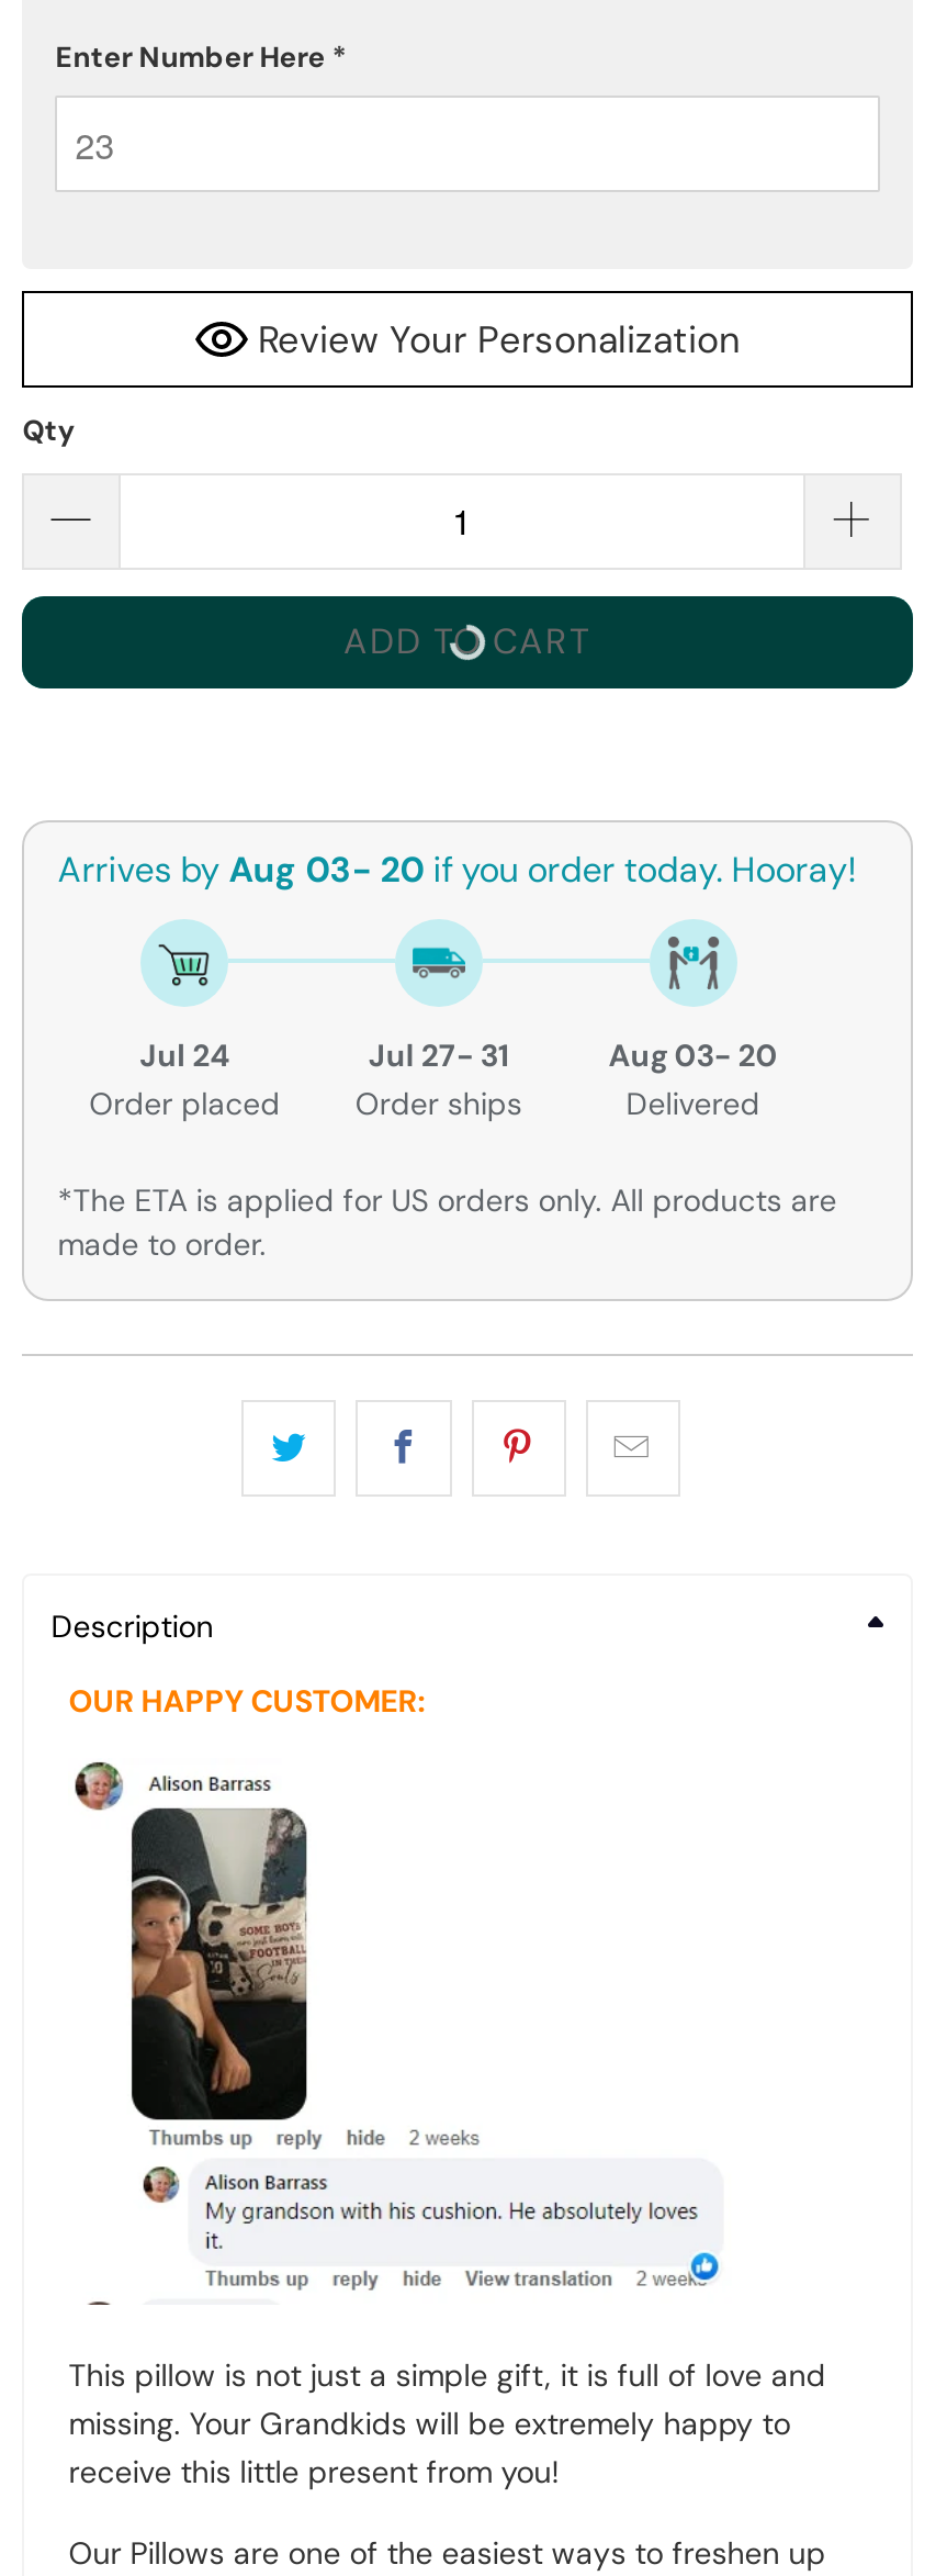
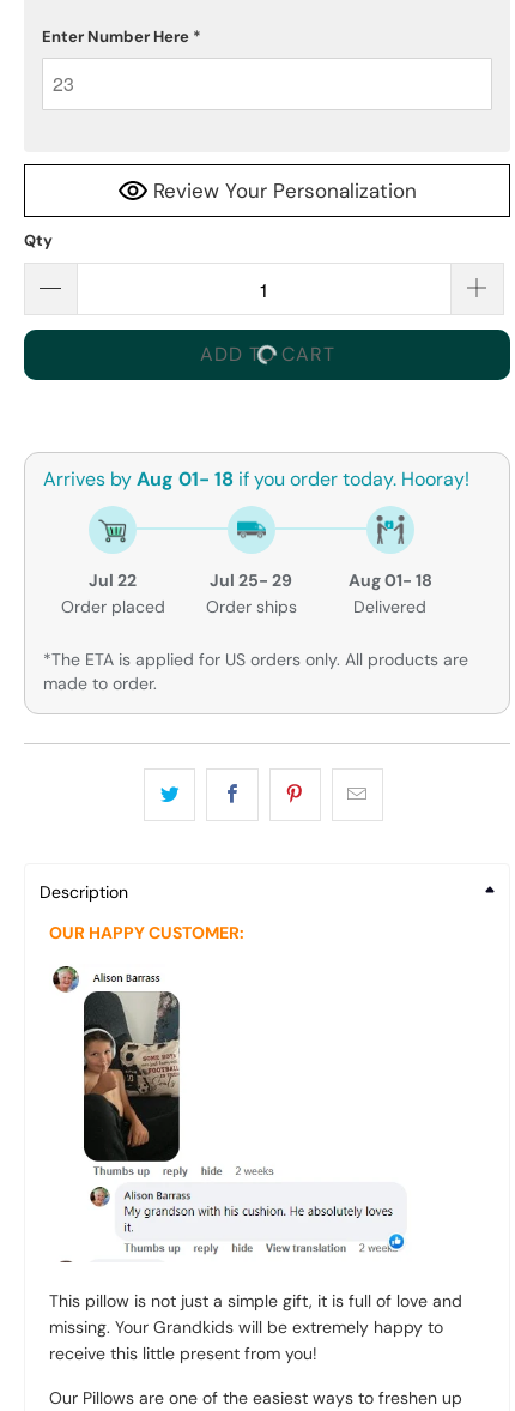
- Arrives by Aug 03- 20 if you order today. Hooray!
+ Arrives by Aug 01- 18 if you order today. Hooray!

- Jul 24
+ Jul 22

- Jul 27- 31
+ Jul 25- 29

- Aug 03- 20
+ Aug 01- 18
